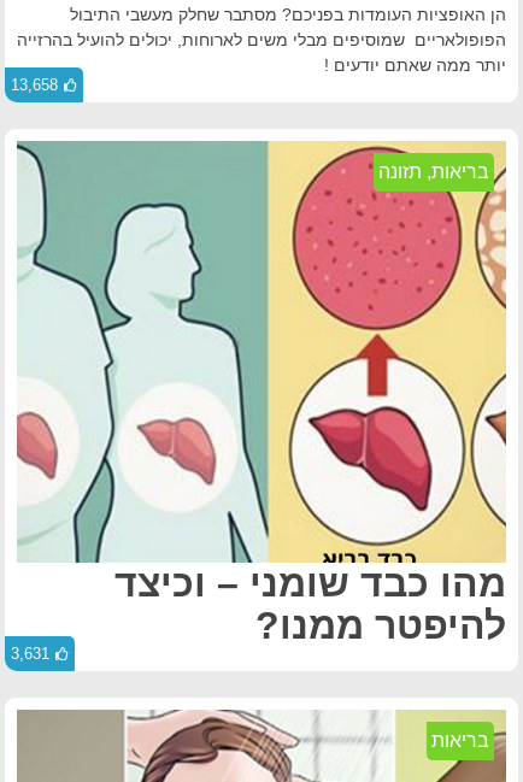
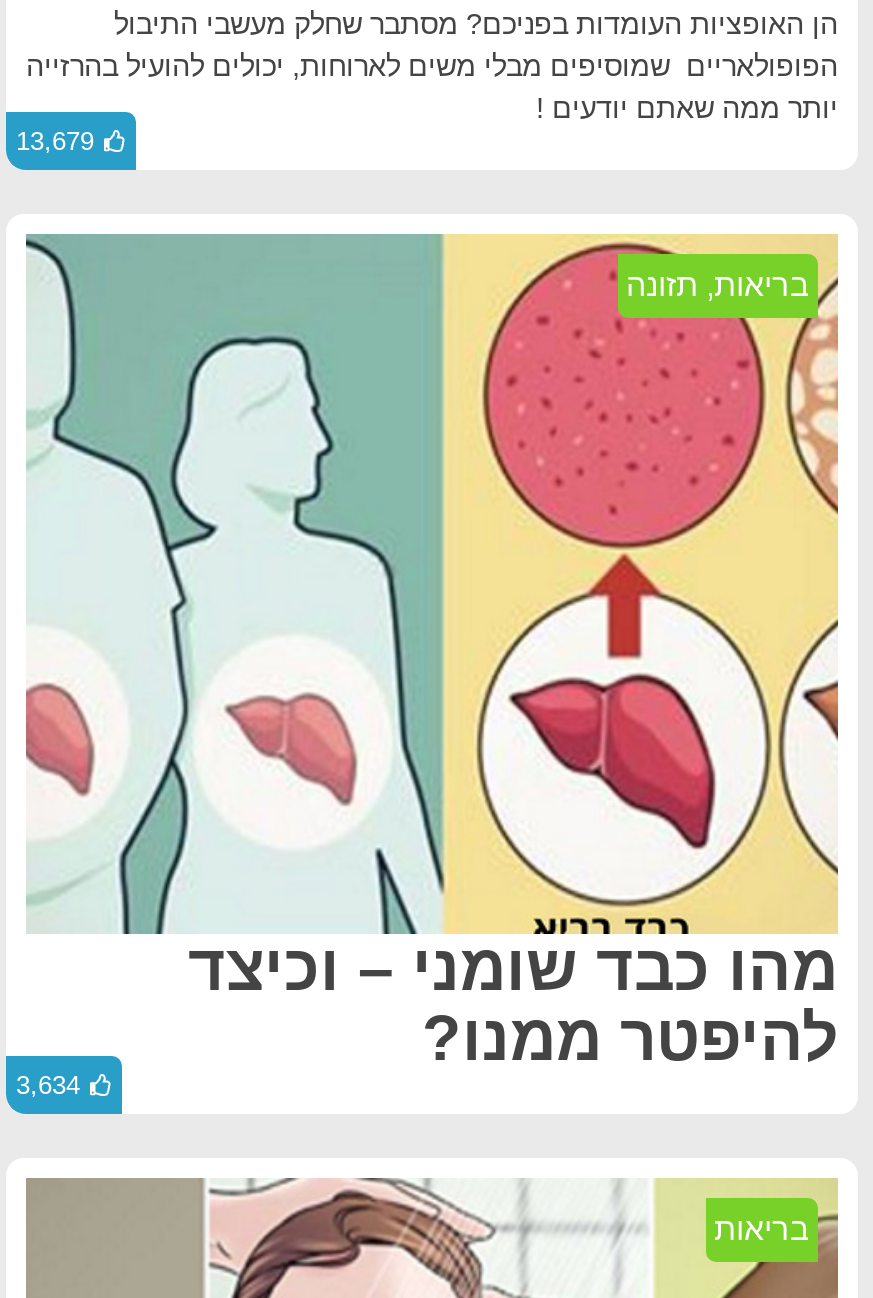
- 13,658
+ 13,679

- 3,631
+ 3,634
